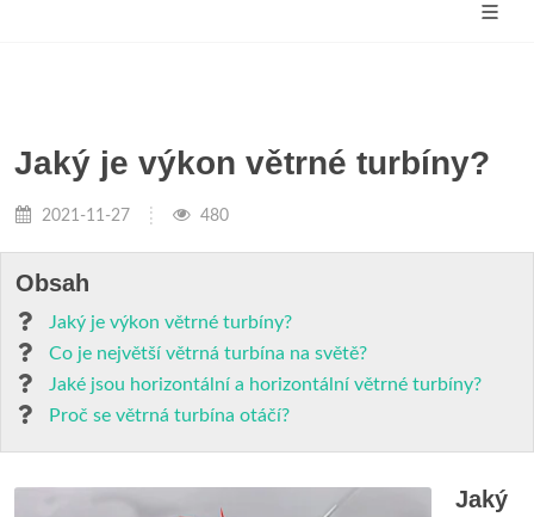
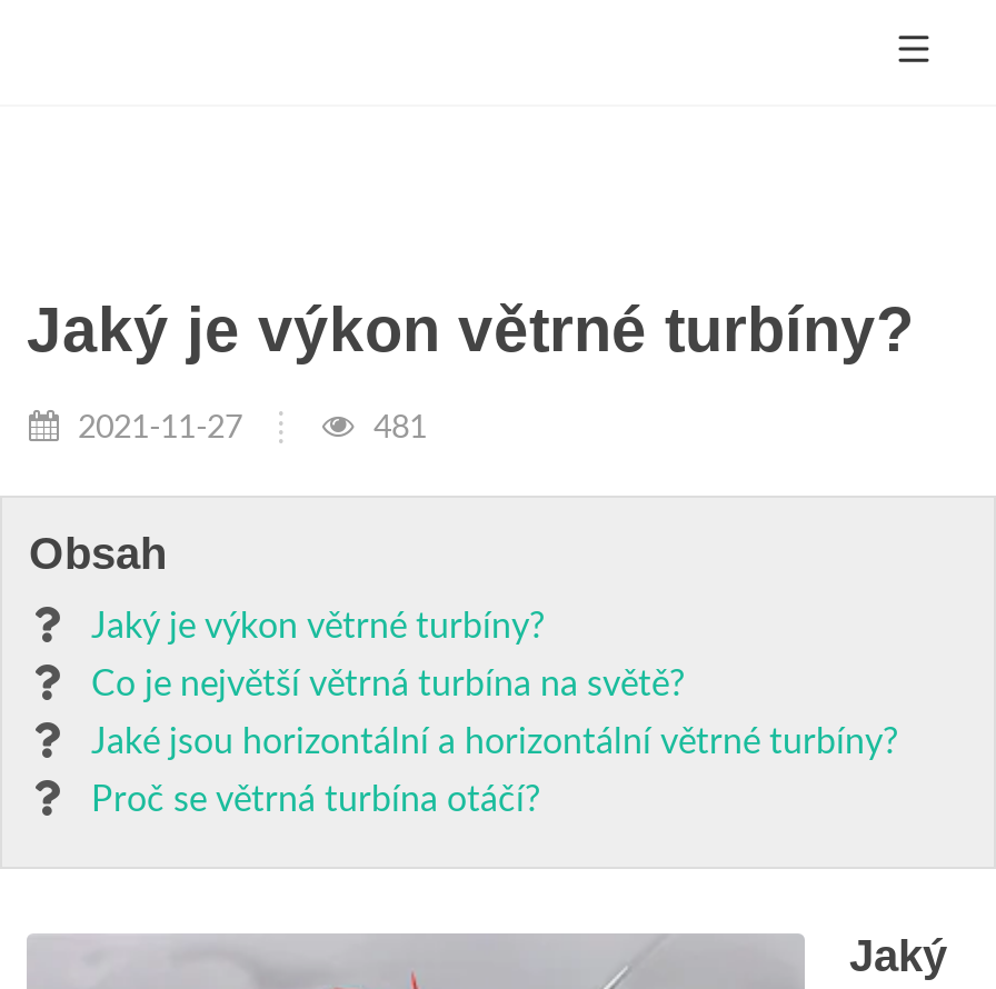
- 480
+ 481
